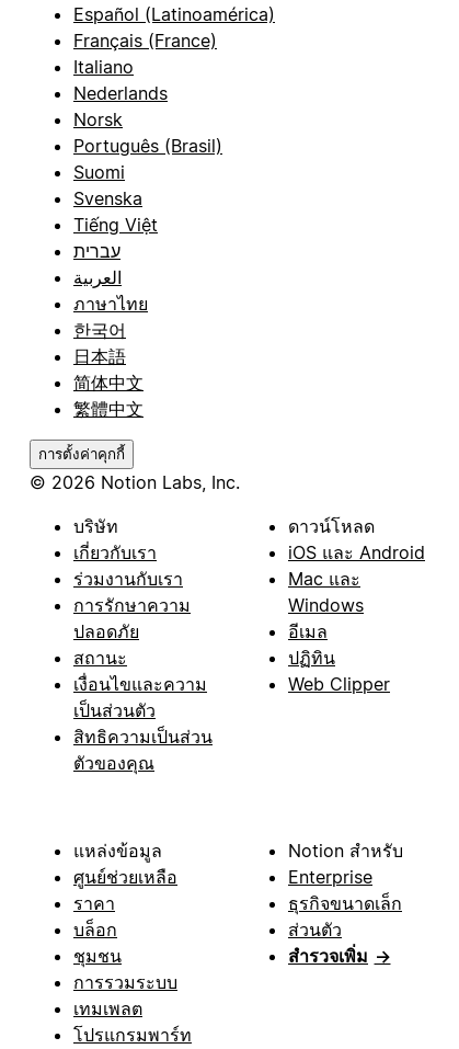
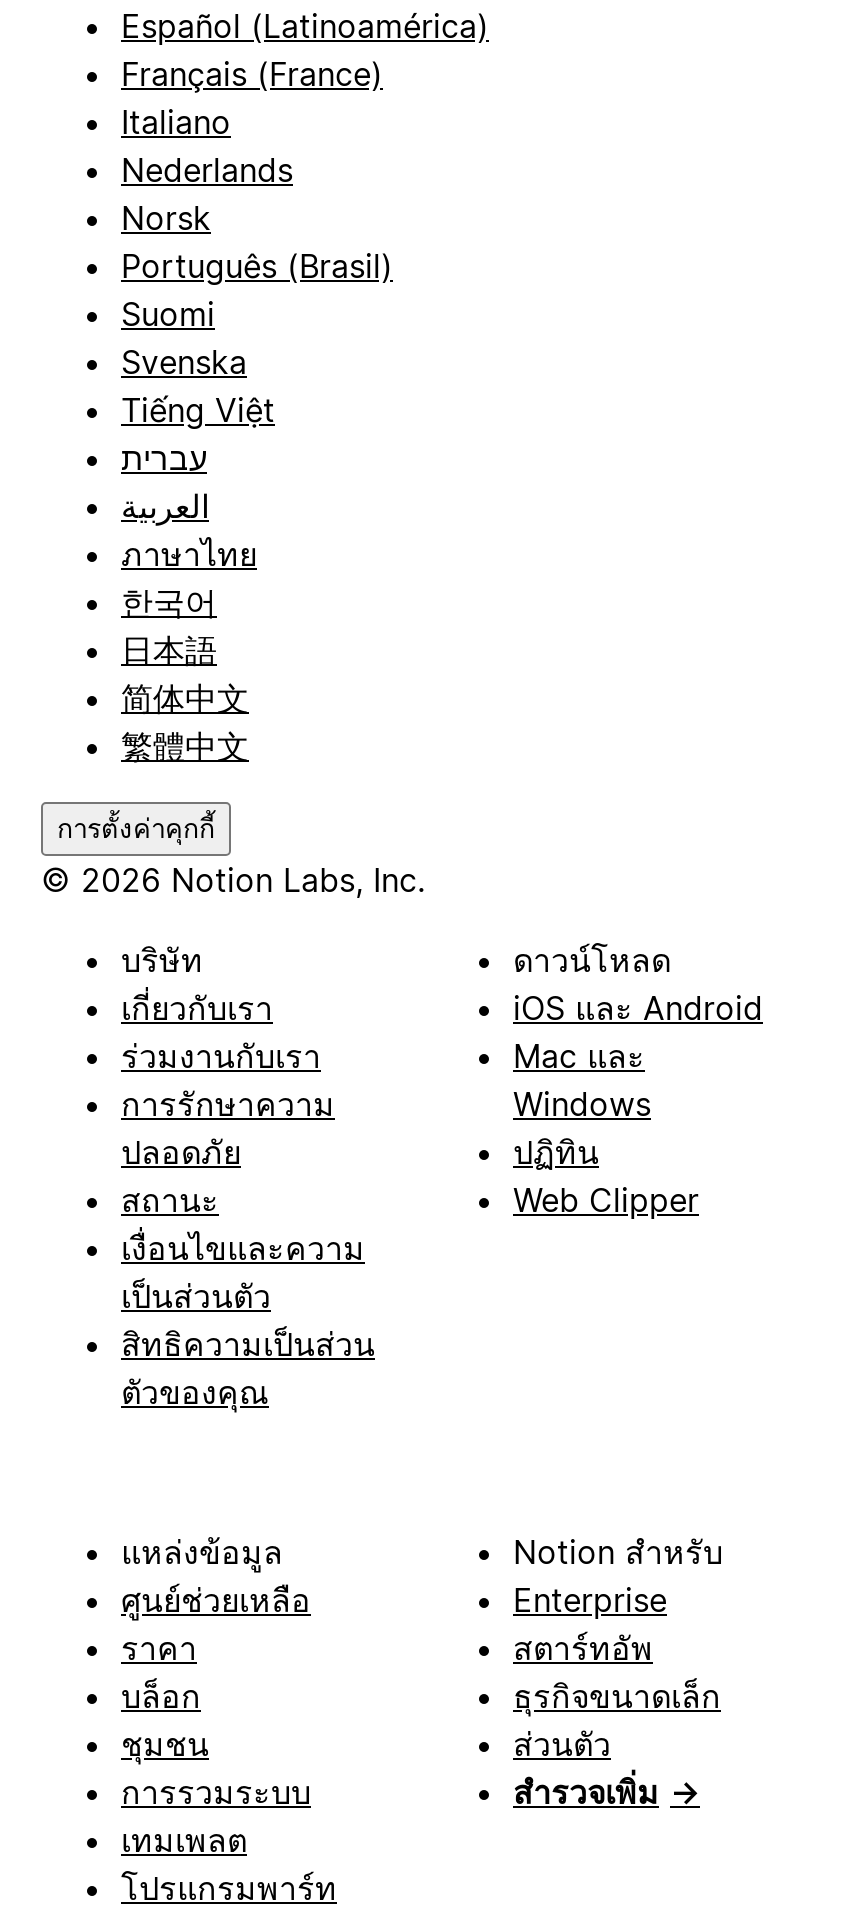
- อีเมล

moved up: ปฏิทิน | Web Clipper

moved down: ธุรกิจขนาดเล็ก | ส่วนตัว

+ สตาร์ทอัพ
